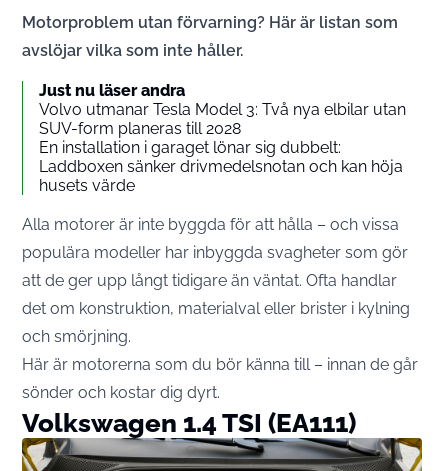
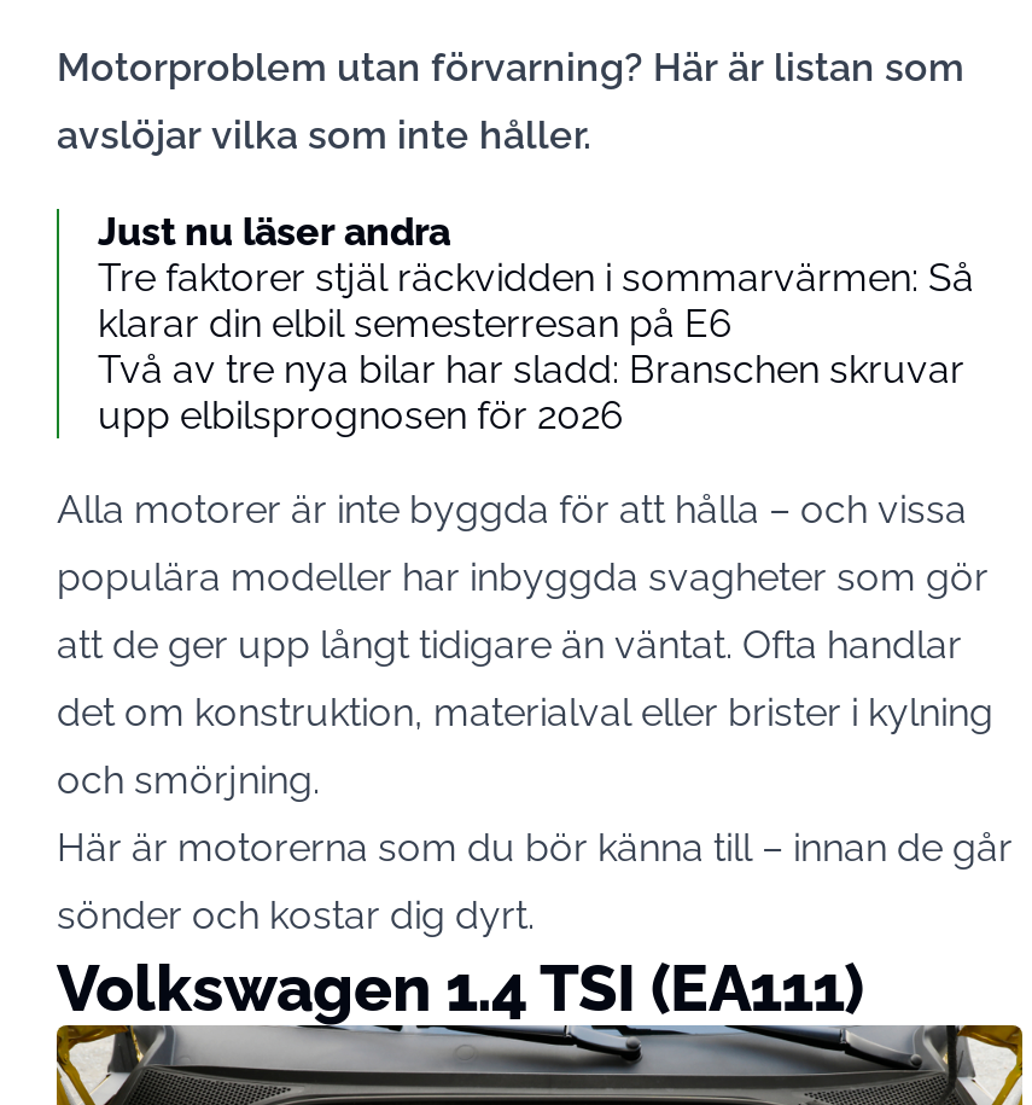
- Volvo utmanar Tesla Model 3: Två nya elbilar utan
- SUV-form planeras till 2028
- En installation i garaget lönar sig dubbelt:
- Laddboxen sänker drivmedelsnotan och kan höja
- husets värde
+ Tre faktorer stjäl räckvidden i sommarvärmen: Så
+ klarar din elbil semesterresan på E6
+ Två av tre nya bilar har sladd: Branschen skruvar
+ upp elbilsprognosen för 2026
